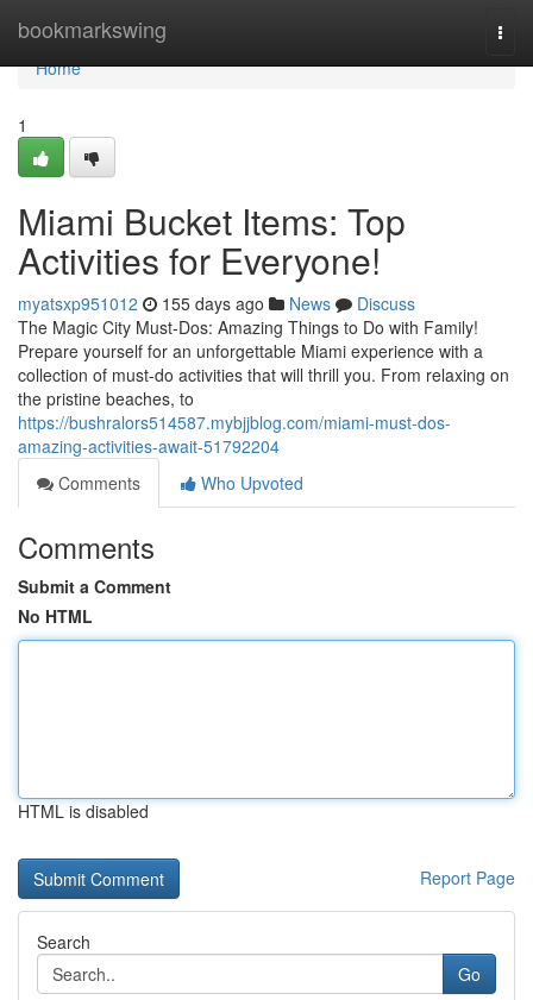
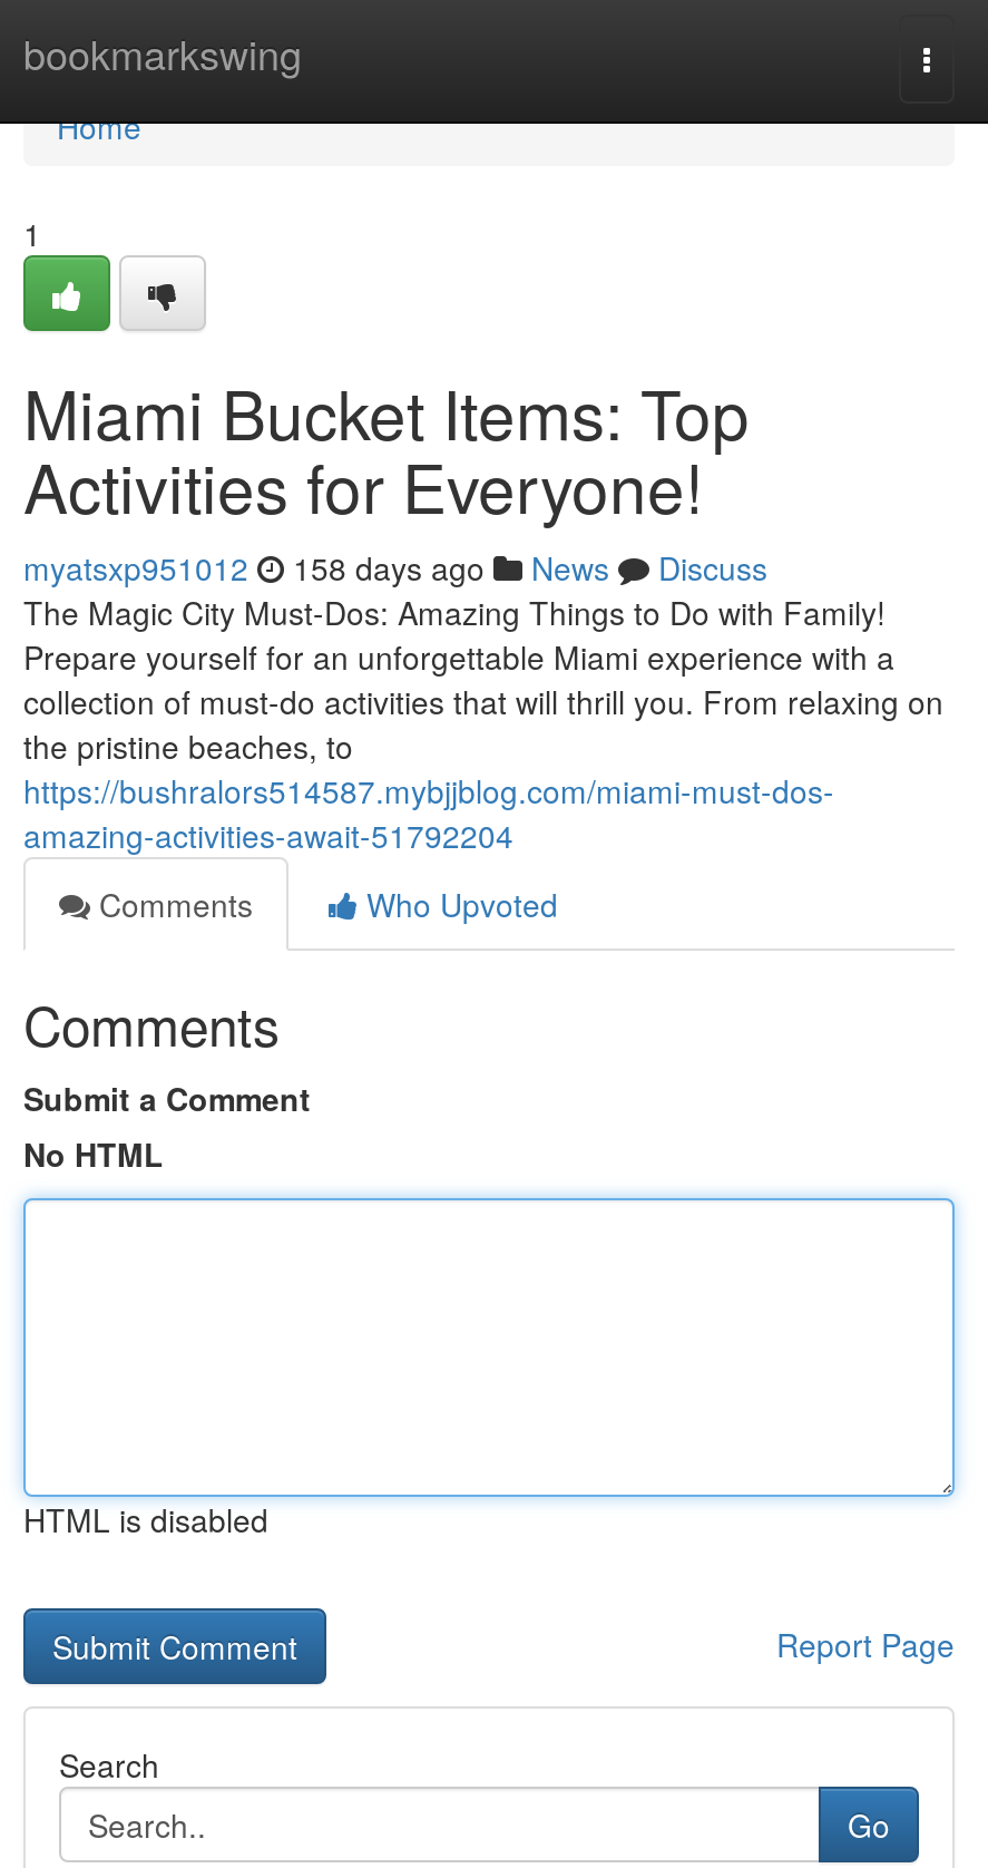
- myatsxp951012 155 days ago News Discuss
+ myatsxp951012 158 days ago News Discuss
